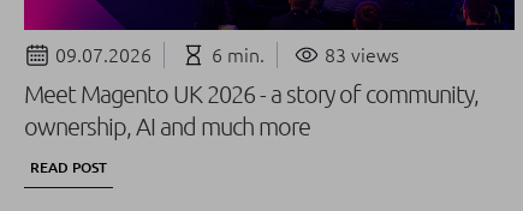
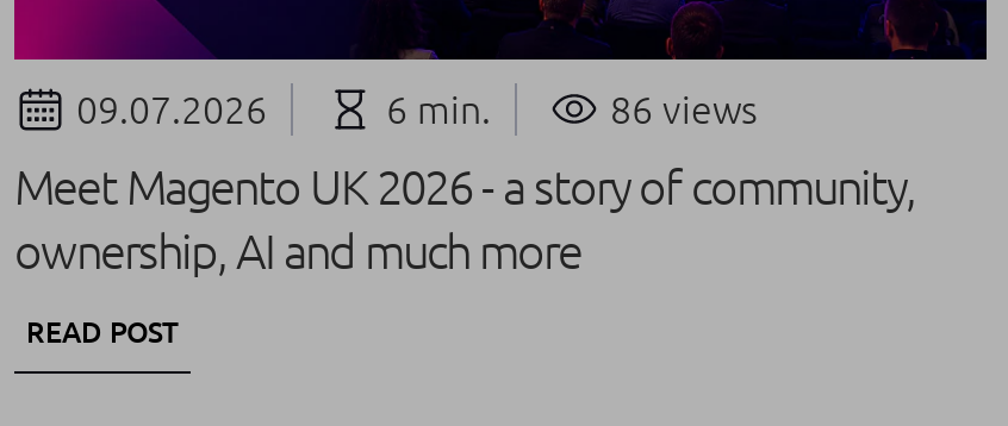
- 83 views
+ 86 views
